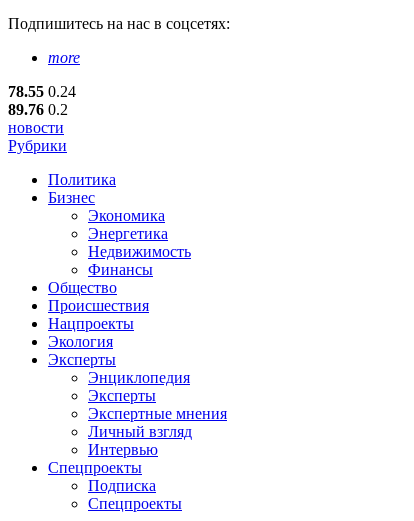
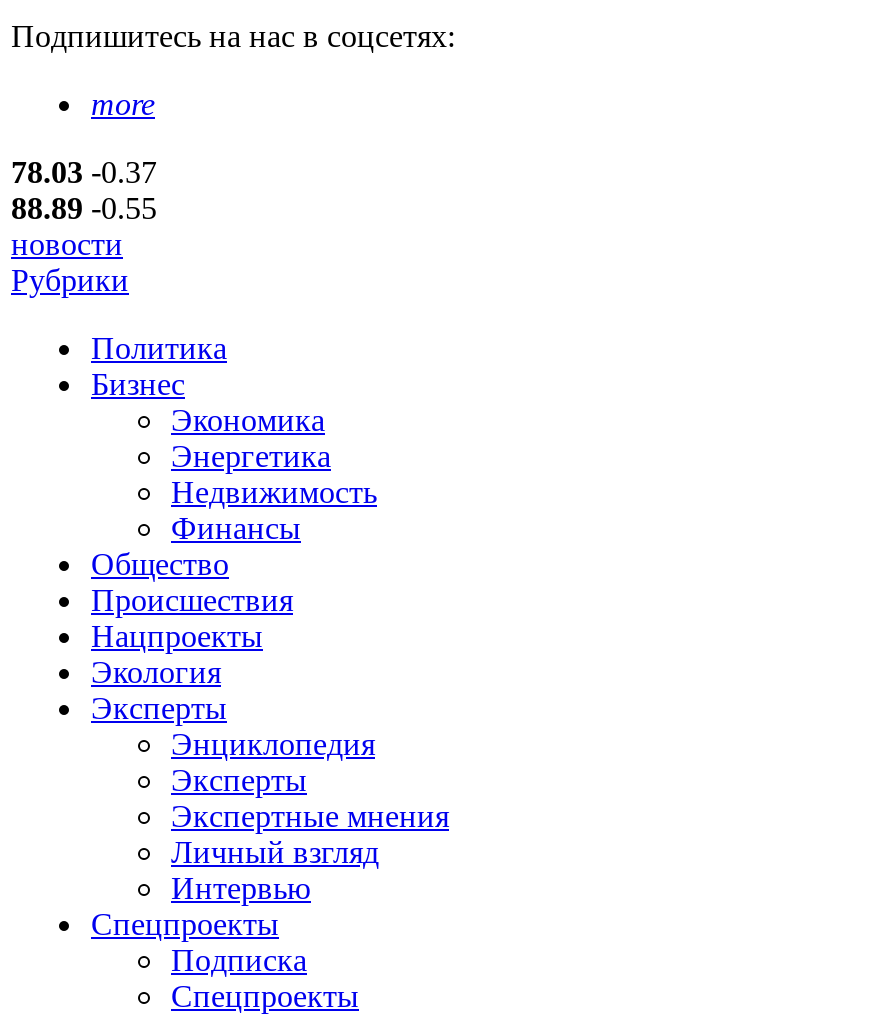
- 78.55 0.24
+ 78.03 -0.37

- 89.76 0.2
+ 88.89 -0.55
